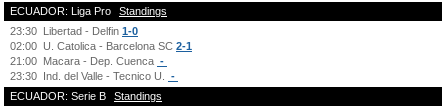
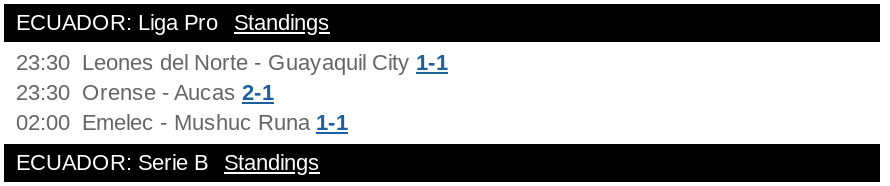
- 23:30 Libertad - Delfin 1-0
- 02:00 U. Catolica - Barcelona SC 2-1
- 21:00 Macara - Dep. Cuenca -
- 23:30 Ind. del Valle - Tecnico U. -
+ 23:30 Leones del Norte - Guayaquil City 1-1
+ 23:30 Orense - Aucas 2-1
+ 02:00 Emelec - Mushuc Runa 1-1
